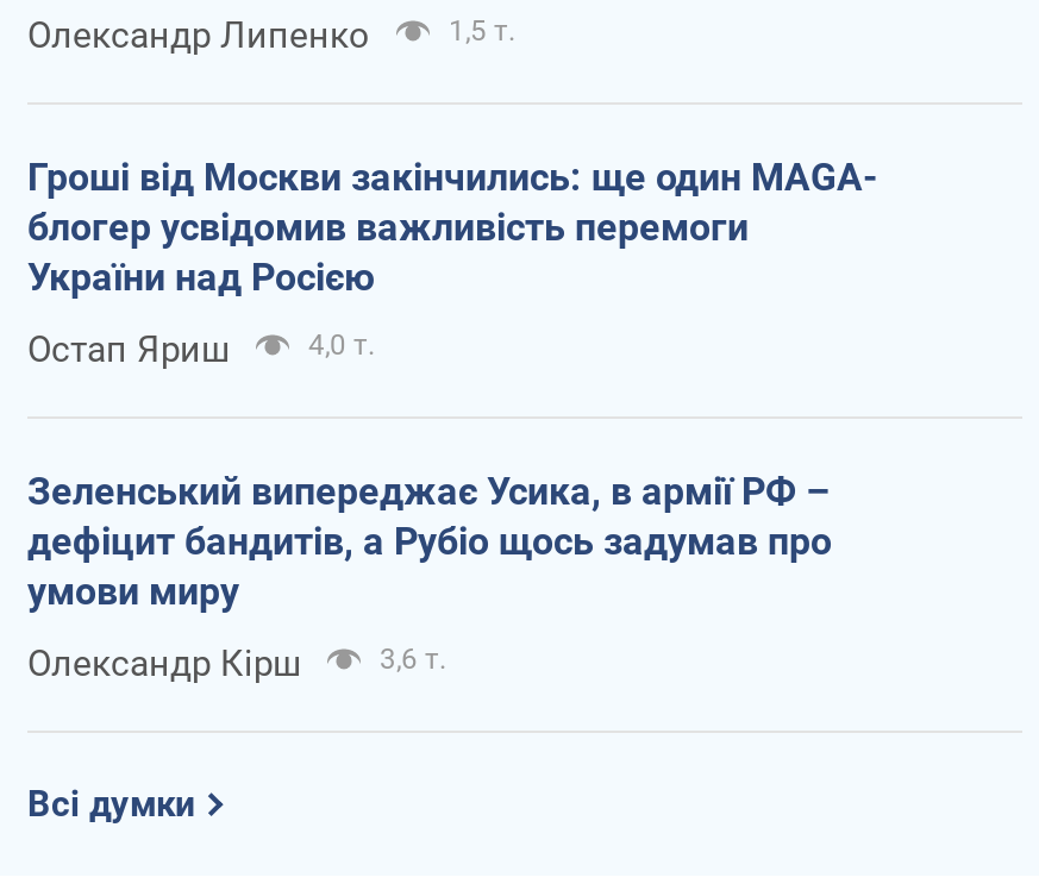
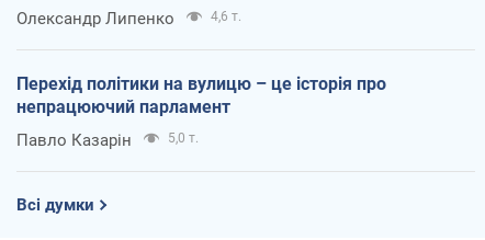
- 1,5 т.
- Гроші від Москви закінчились: ще один MAGA-
- блогер усвідомив важливість перемоги
- України над Росією
- Остап Яриш
- 4,0 т.
- Зеленський випереджає Усика, в армії РФ –
- дефіцит бандитів, а Рубіо щось задумав про
- умови миру
- Олександр Кірш
- 3,6 т.
+ 4,6 т.
+ Перехід політики на вулицю – це історія про
+ непрацюючий парламент
+ Павло Казарін
+ 5,0 т.
